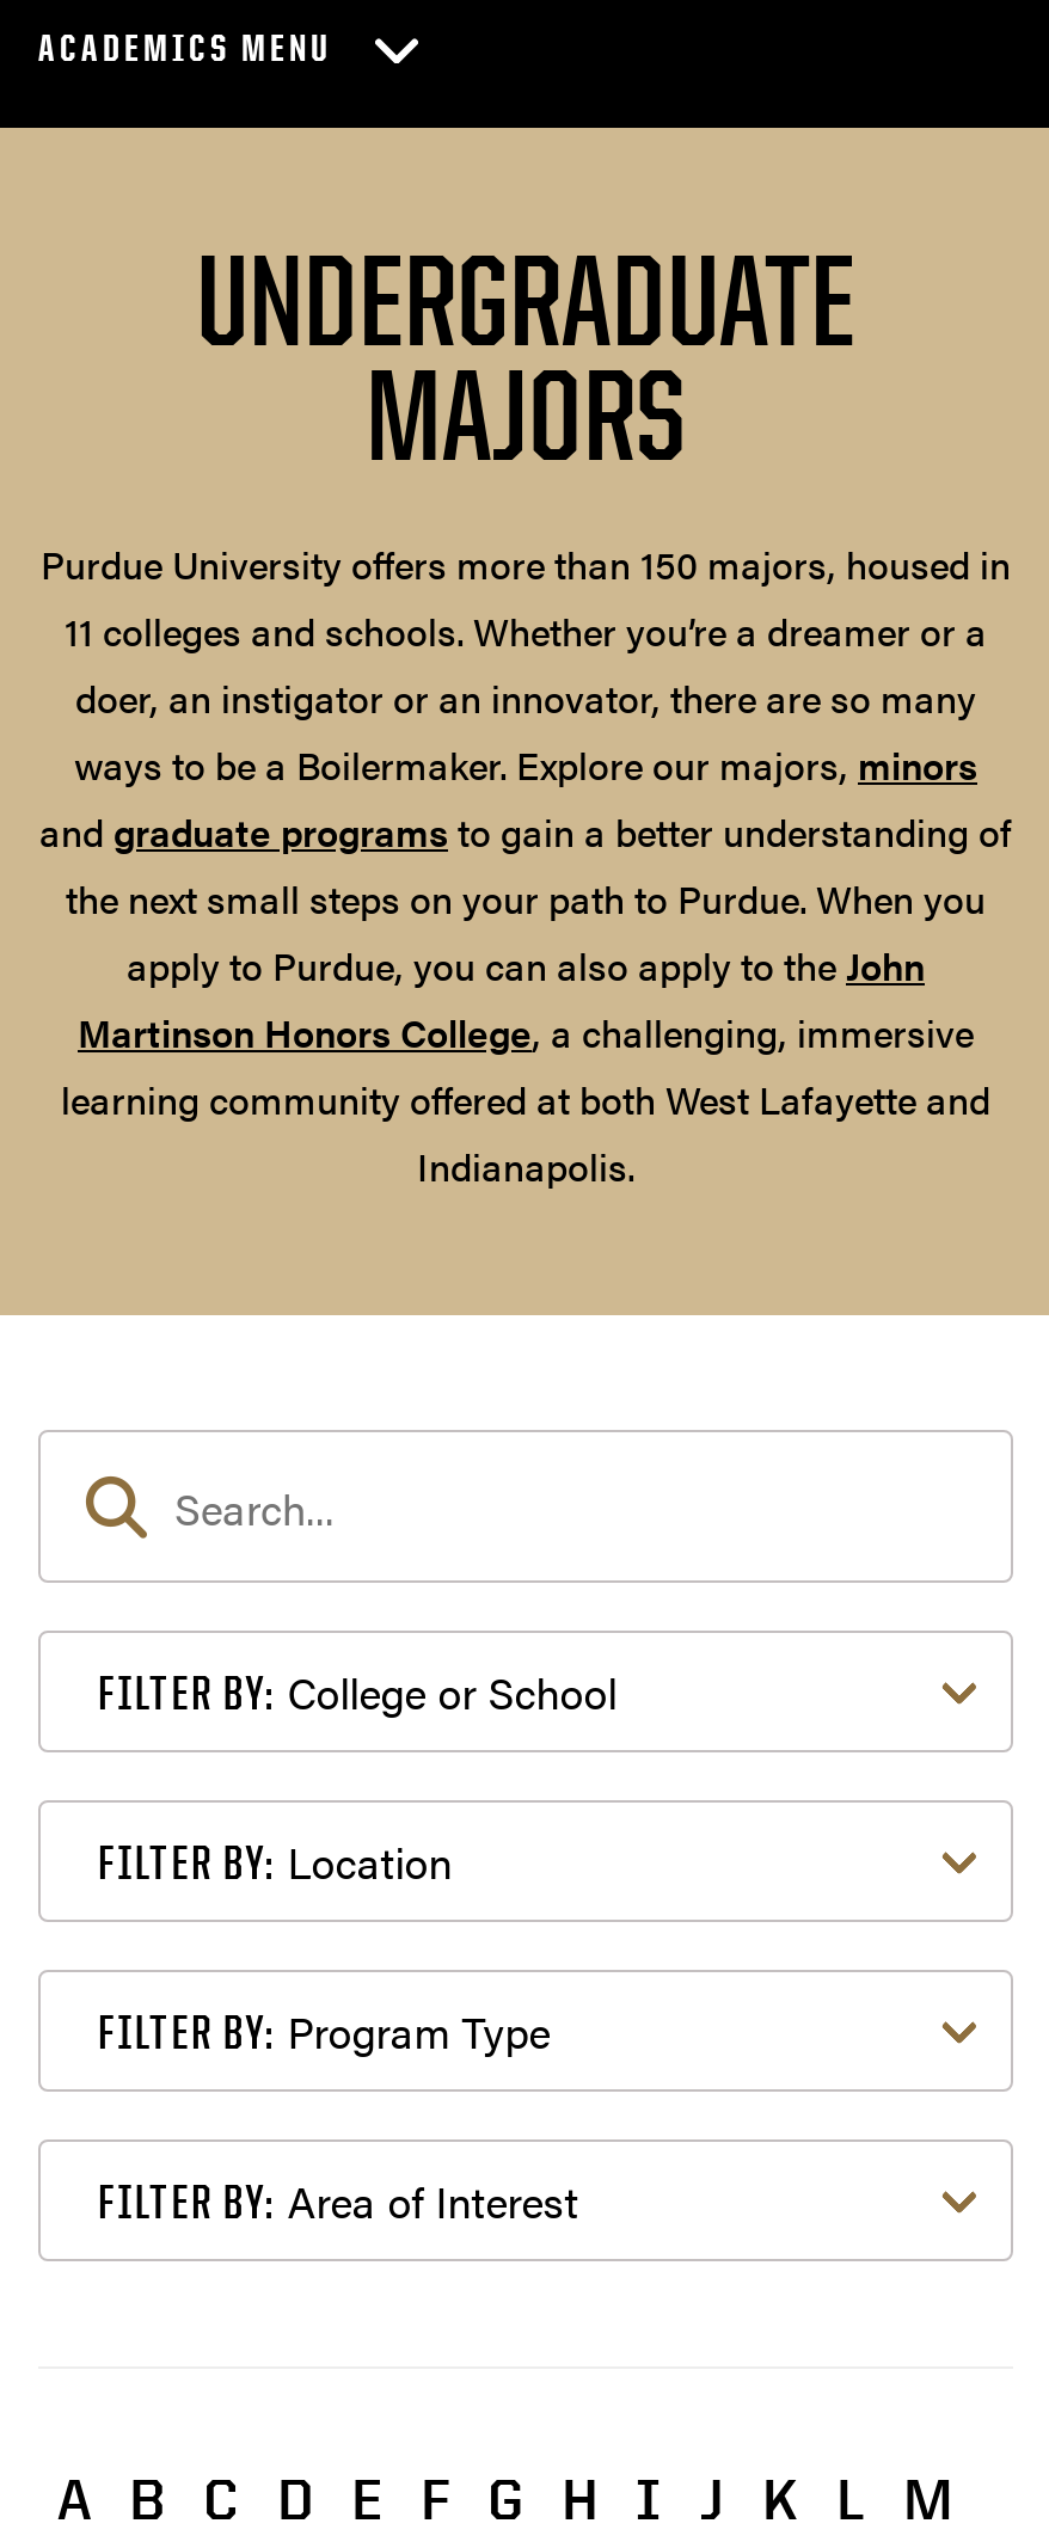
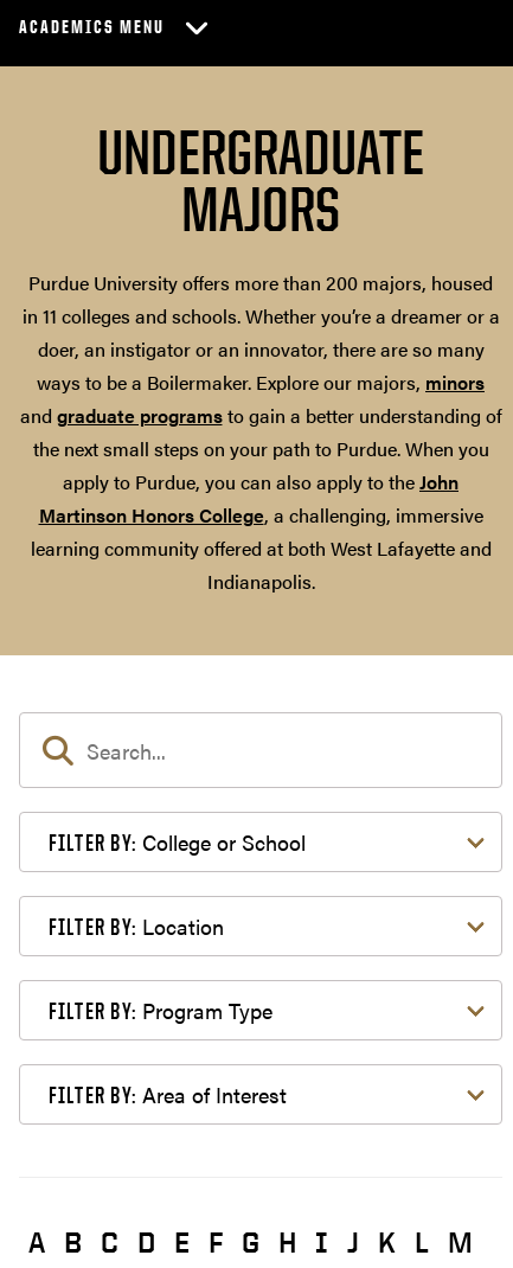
- Purdue University offers more than 150 majors, housed in
- 11 colleges and schools. Whether you’re a dreamer or a
+ Purdue University offers more than 200 majors, housed
+ in 11 colleges and schools. Whether you’re a dreamer or a
